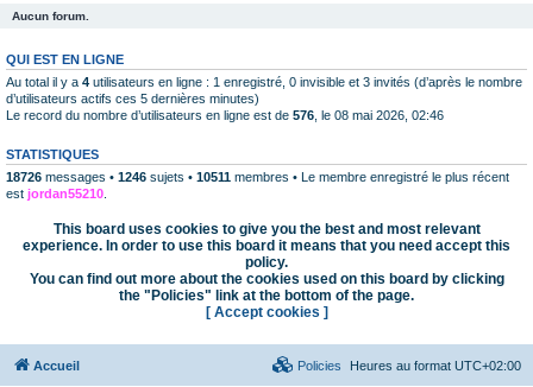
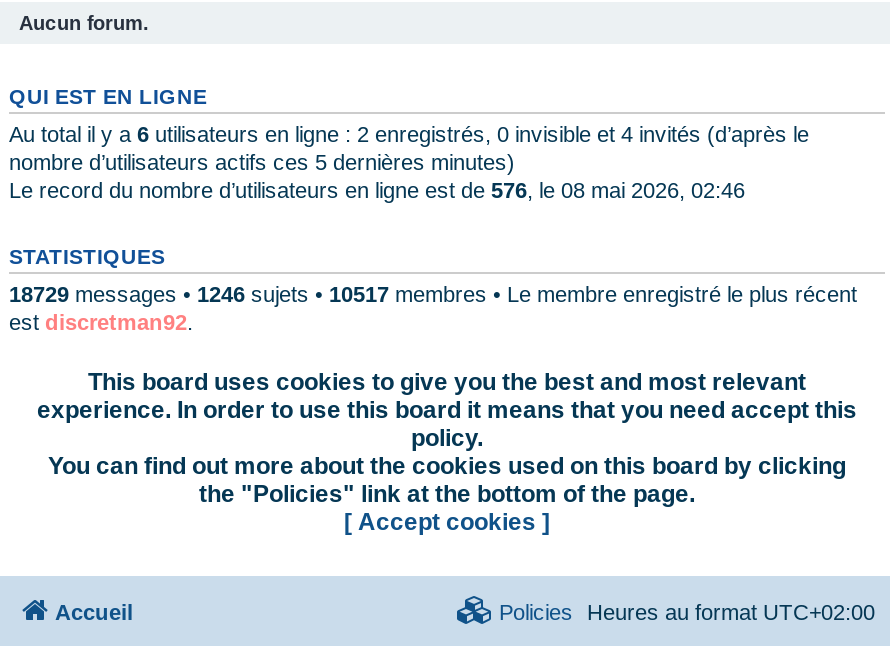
- Au total il y a 4 utilisateurs en ligne : 1 enregistré, 0 invisible et 3 invités (d’après le nombre
- d’utilisateurs actifs ces 5 dernières minutes)
+ Au total il y a 6 utilisateurs en ligne : 2 enregistrés, 0 invisible et 4 invités (d’après le
+ nombre d’utilisateurs actifs ces 5 dernières minutes)

- 18726 messages • 1246 sujets • 10511 membres • Le membre enregistré le plus récent
+ 18729 messages • 1246 sujets • 10517 membres • Le membre enregistré le plus récent

- est jordan55210.
+ est discretman92.
